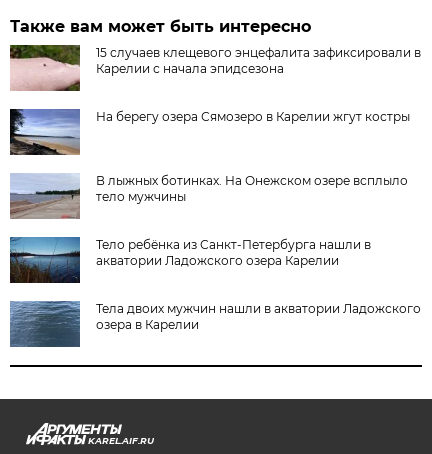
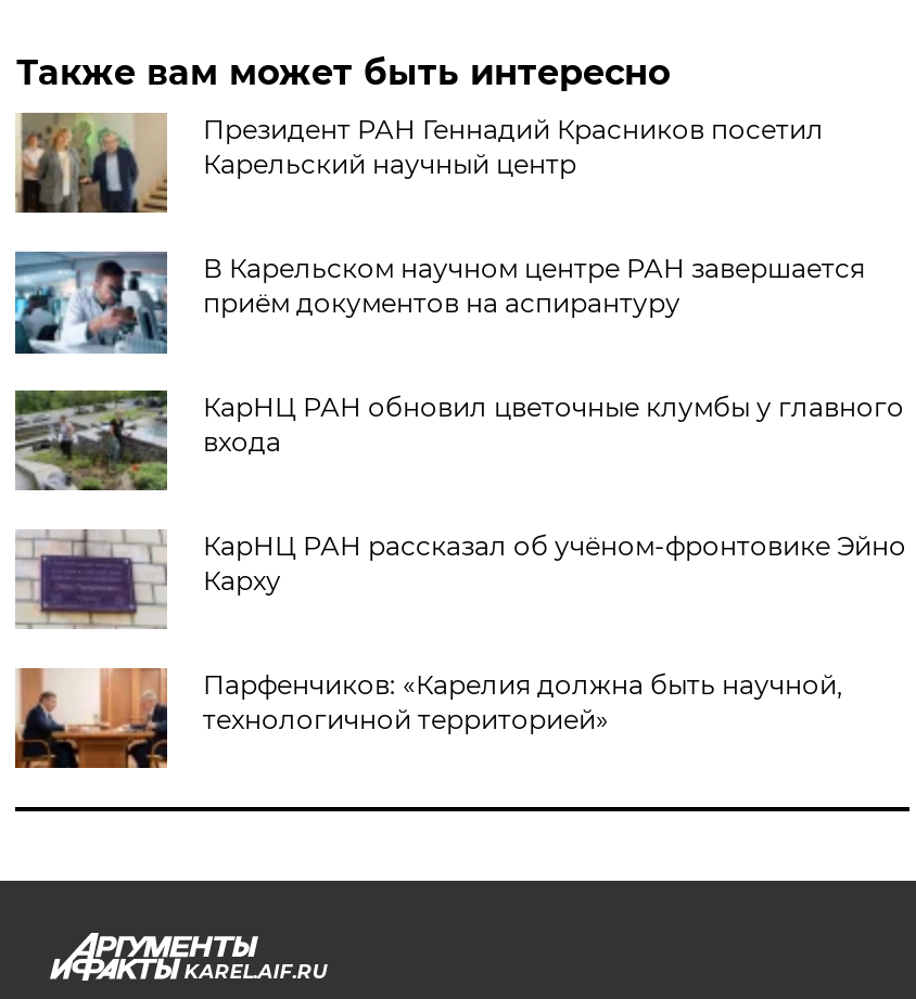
- [image]
- 15 случаев клещевого энцефалита зафиксировали в
- Карелии с начала эпидсезона
+ [image]
+ Президент РАН Геннадий Красников посетил
+ Карельский научный центр

- [image]
- На берегу озера Сямозеро в Карелии жгут костры
+ [image]
+ В Карельском научном центре РАН завершается
+ приём документов на аспирантуру

- [image]
- В лыжных ботинках. На Онежском озере всплыло
- тело мужчины
+ [image]
+ КарНЦ РАН обновил цветочные клумбы у главного
+ входа

- [image]
- Тело ребёнка из Санкт-Петербурга нашли в
- акватории Ладожского озера Карелии
+ [image]
+ КарНЦ РАН рассказал об учёном-фронтовике Эйно
+ Карху

- [image]
- Тела двоих мужчин нашли в акватории Ладожского
- озера в Карелии
+ [image]
+ Парфенчиков: «Карелия должна быть научной,
+ технологичной территорией»
